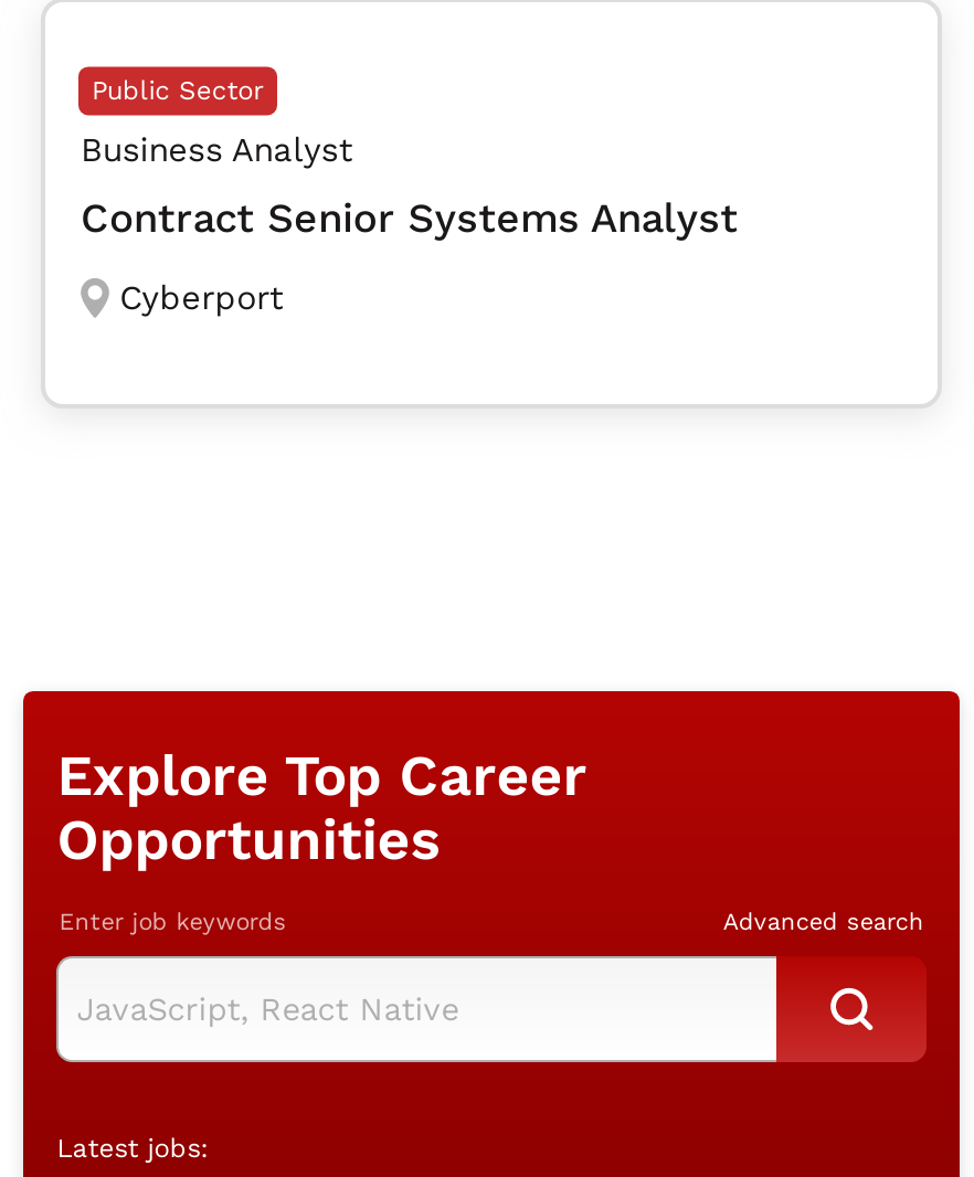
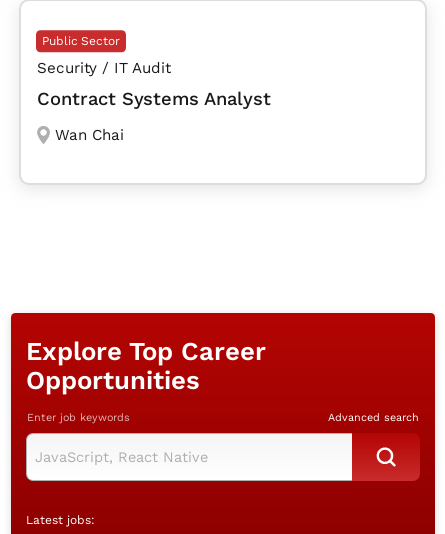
- Business Analyst
+ Security / IT Audit

- Contract Senior Systems Analyst
+ Contract Systems Analyst

- Cyberport
+ Wan Chai
